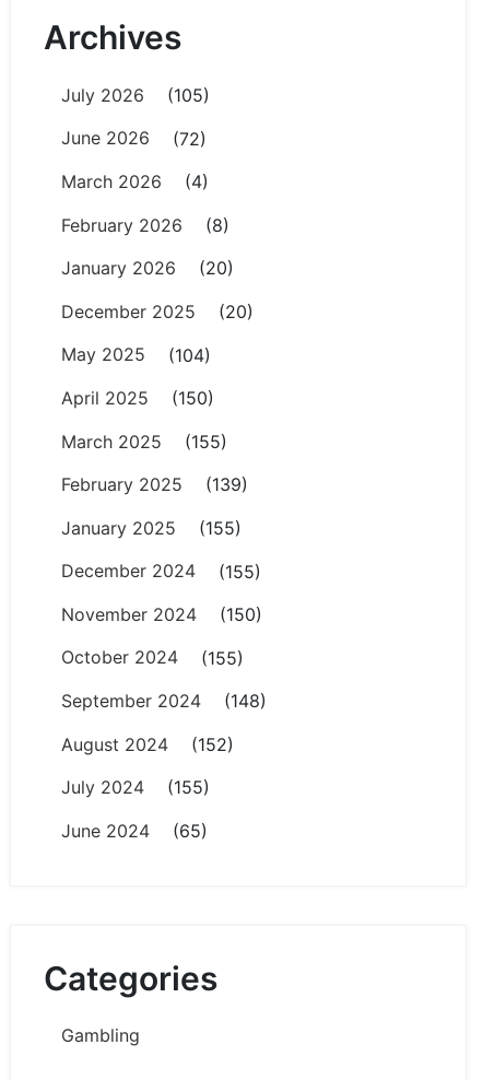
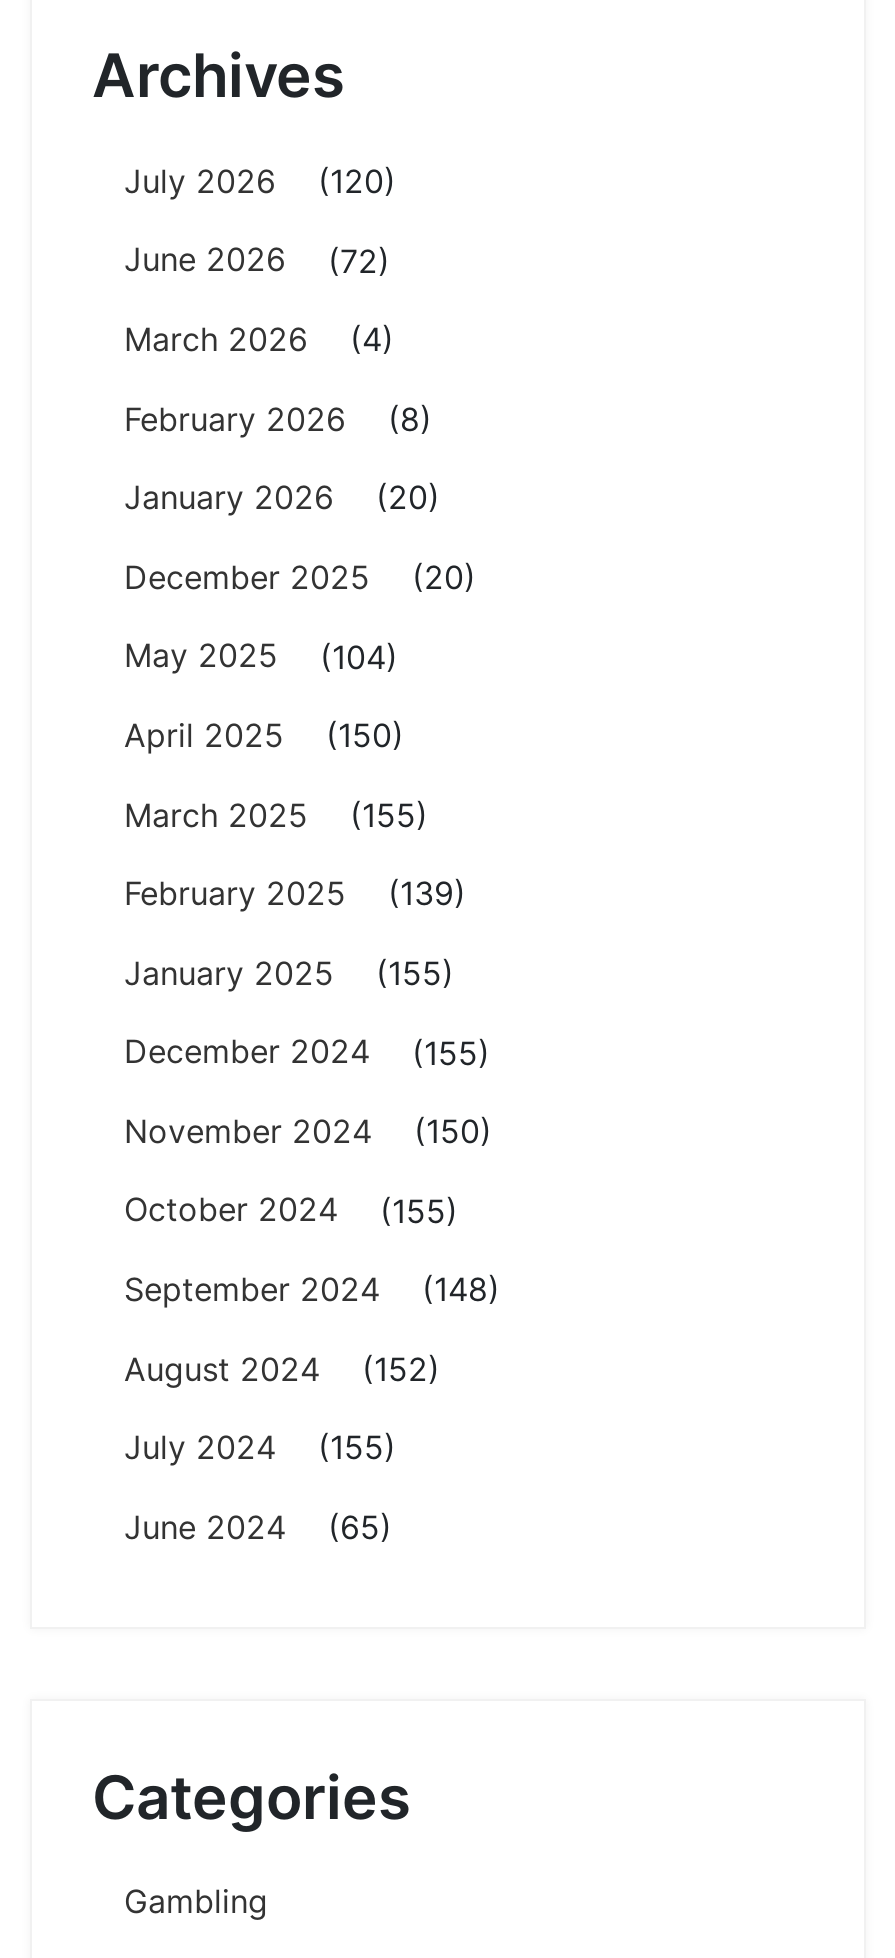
- July 2026 (105)
+ July 2026 (120)
